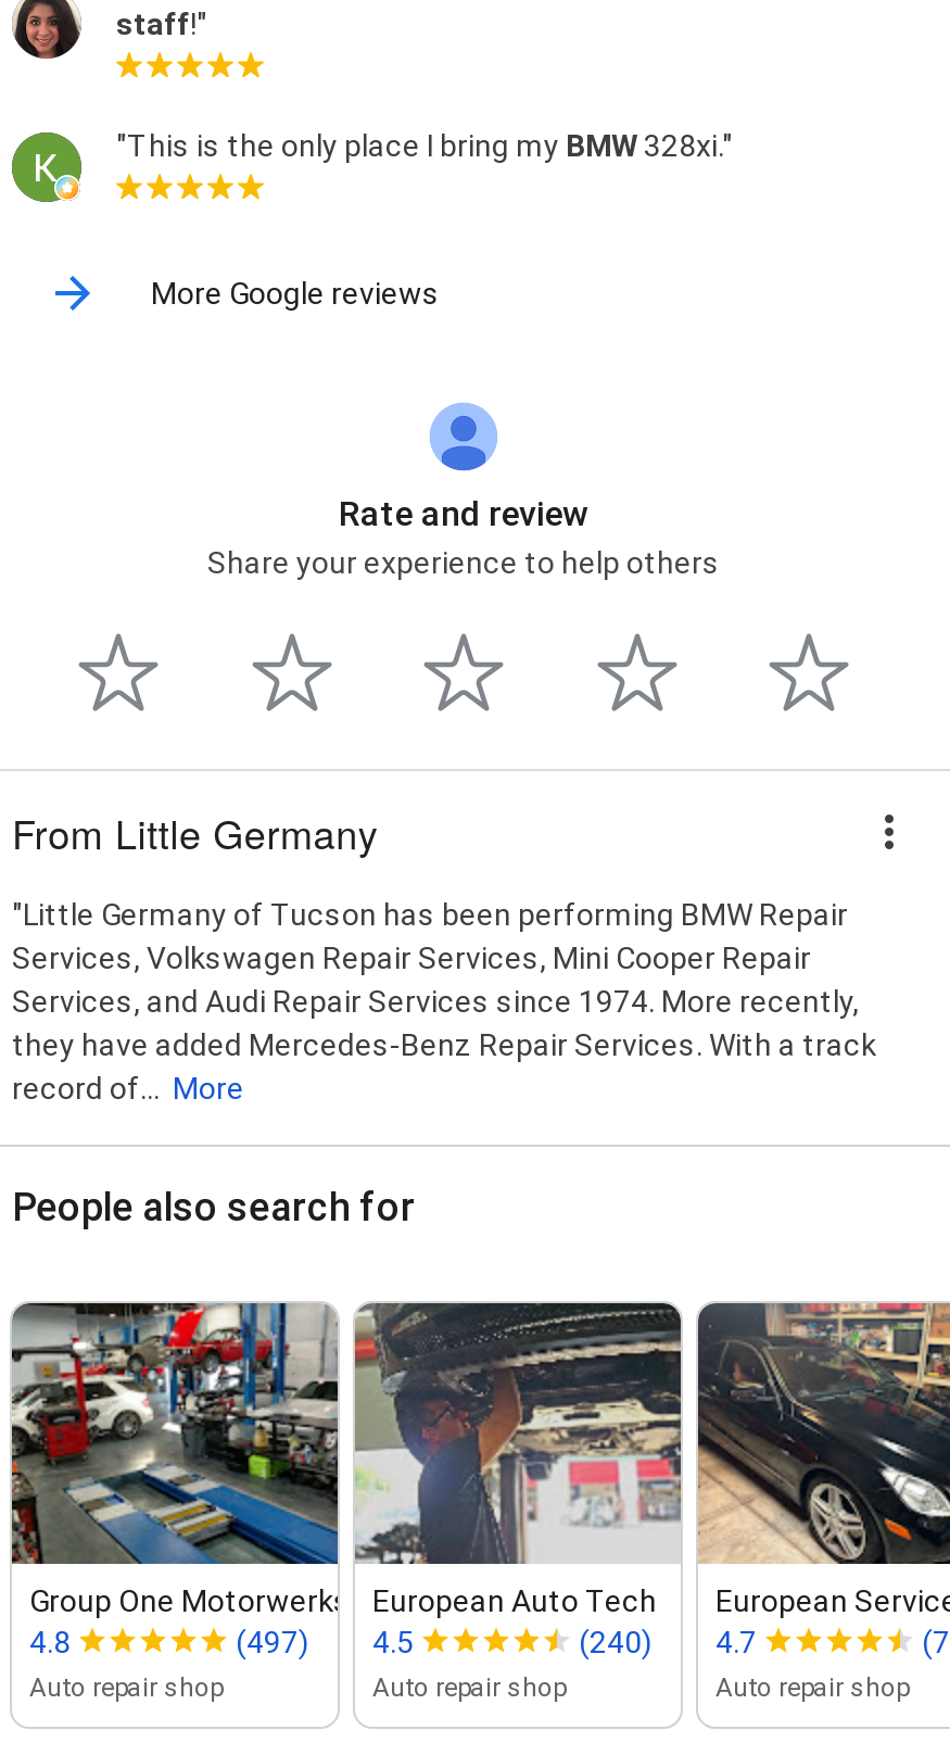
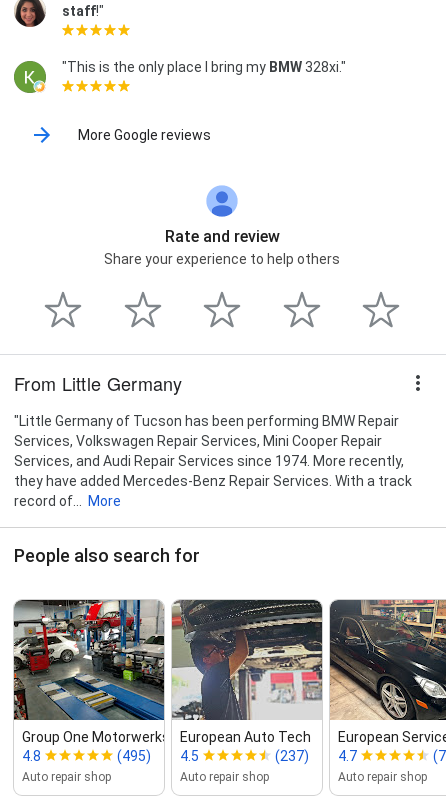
- (497) 4.5
+ (495) 4.5

- (240) 4.7
+ (237) 4.7
